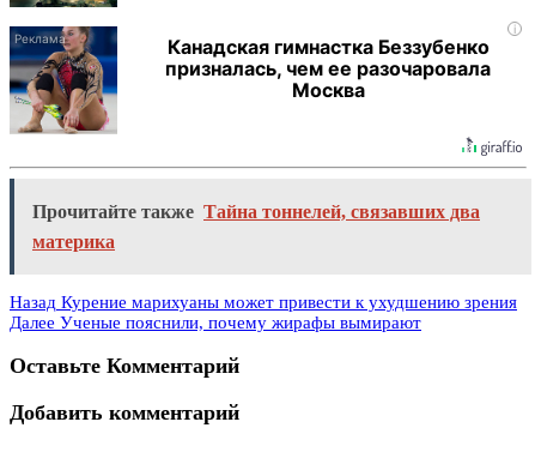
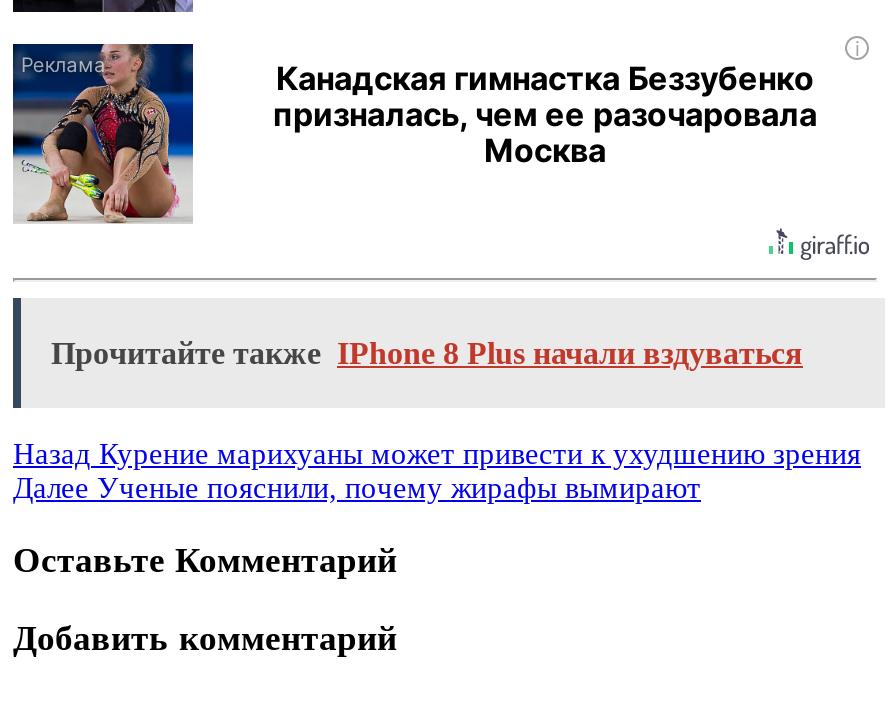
- Прочитайте также Тайна тоннелей, связавших два
- материка
+ Прочитайте также IPhone 8 Plus начали вздуваться
